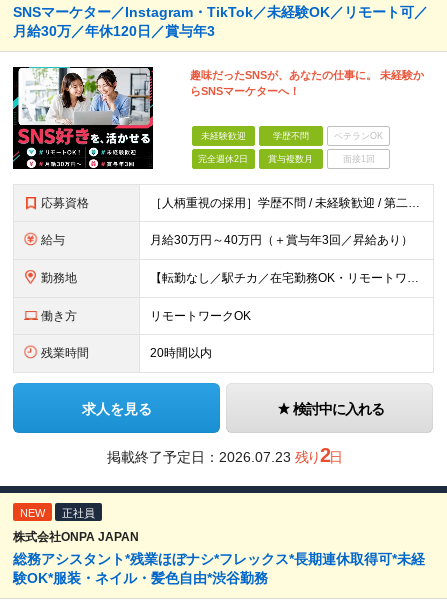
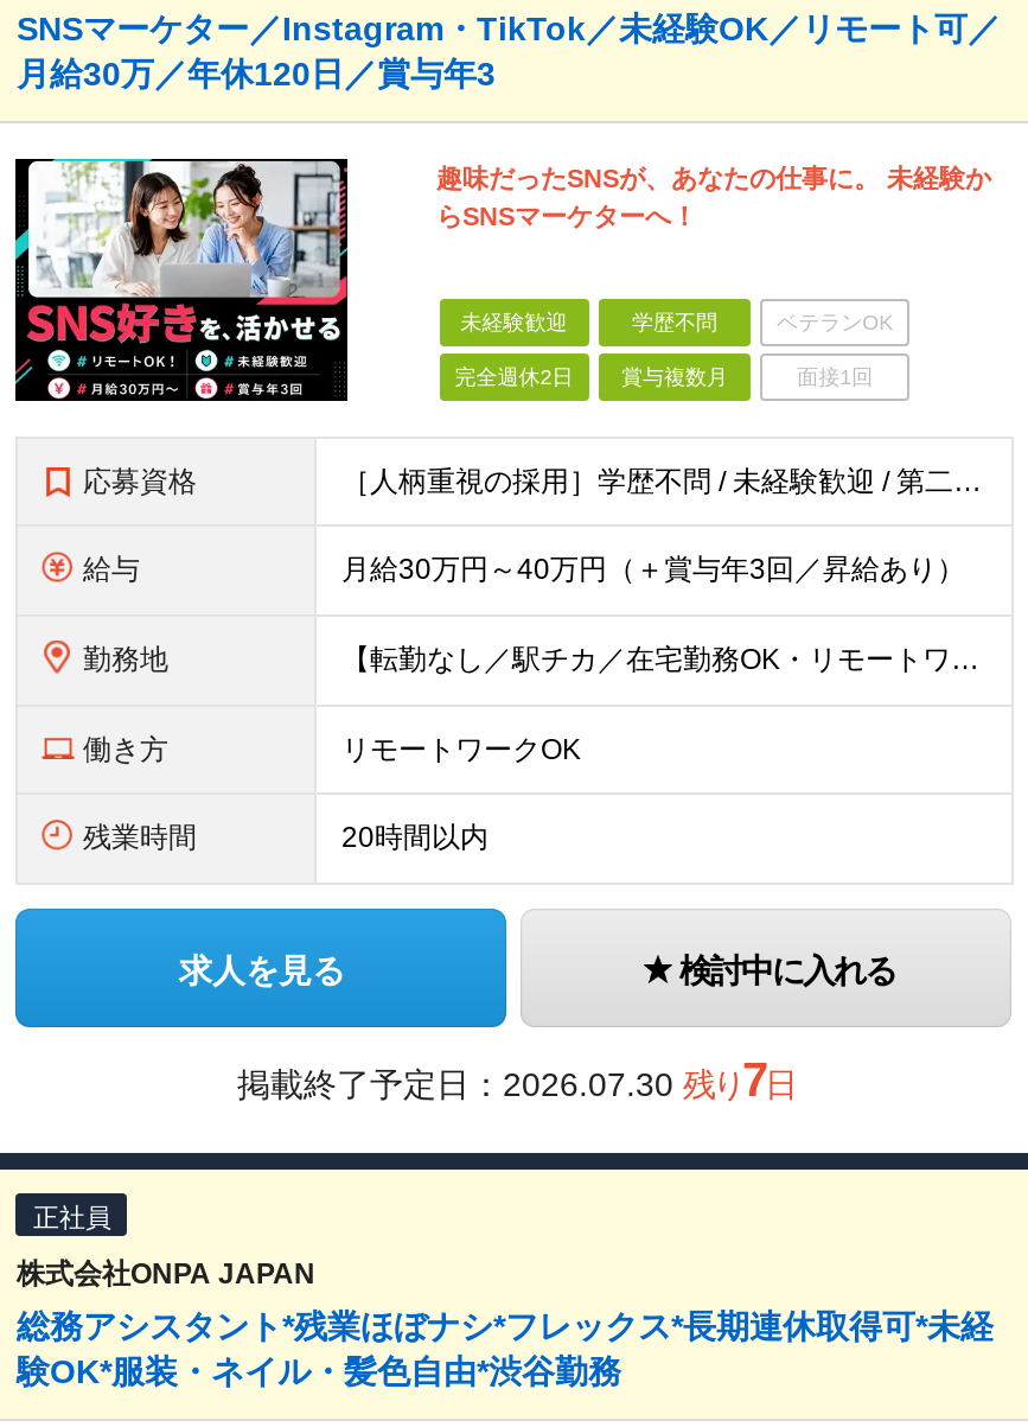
- 掲載終了予定日：2026.07.23 残り2日
- NEW
+ 掲載終了予定日：2026.07.30 残り7日
